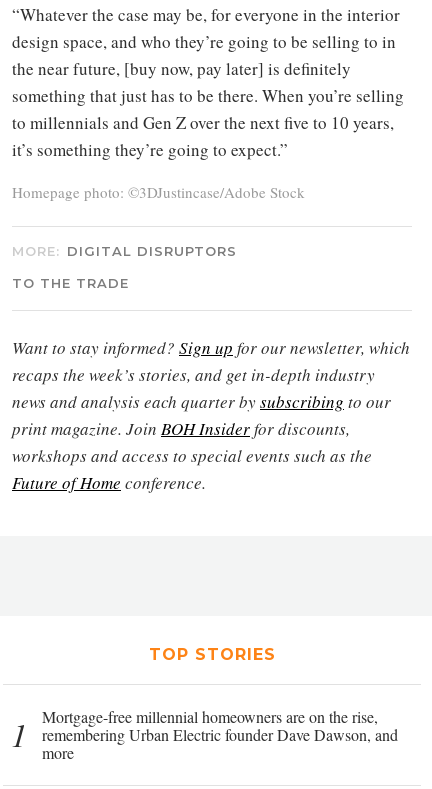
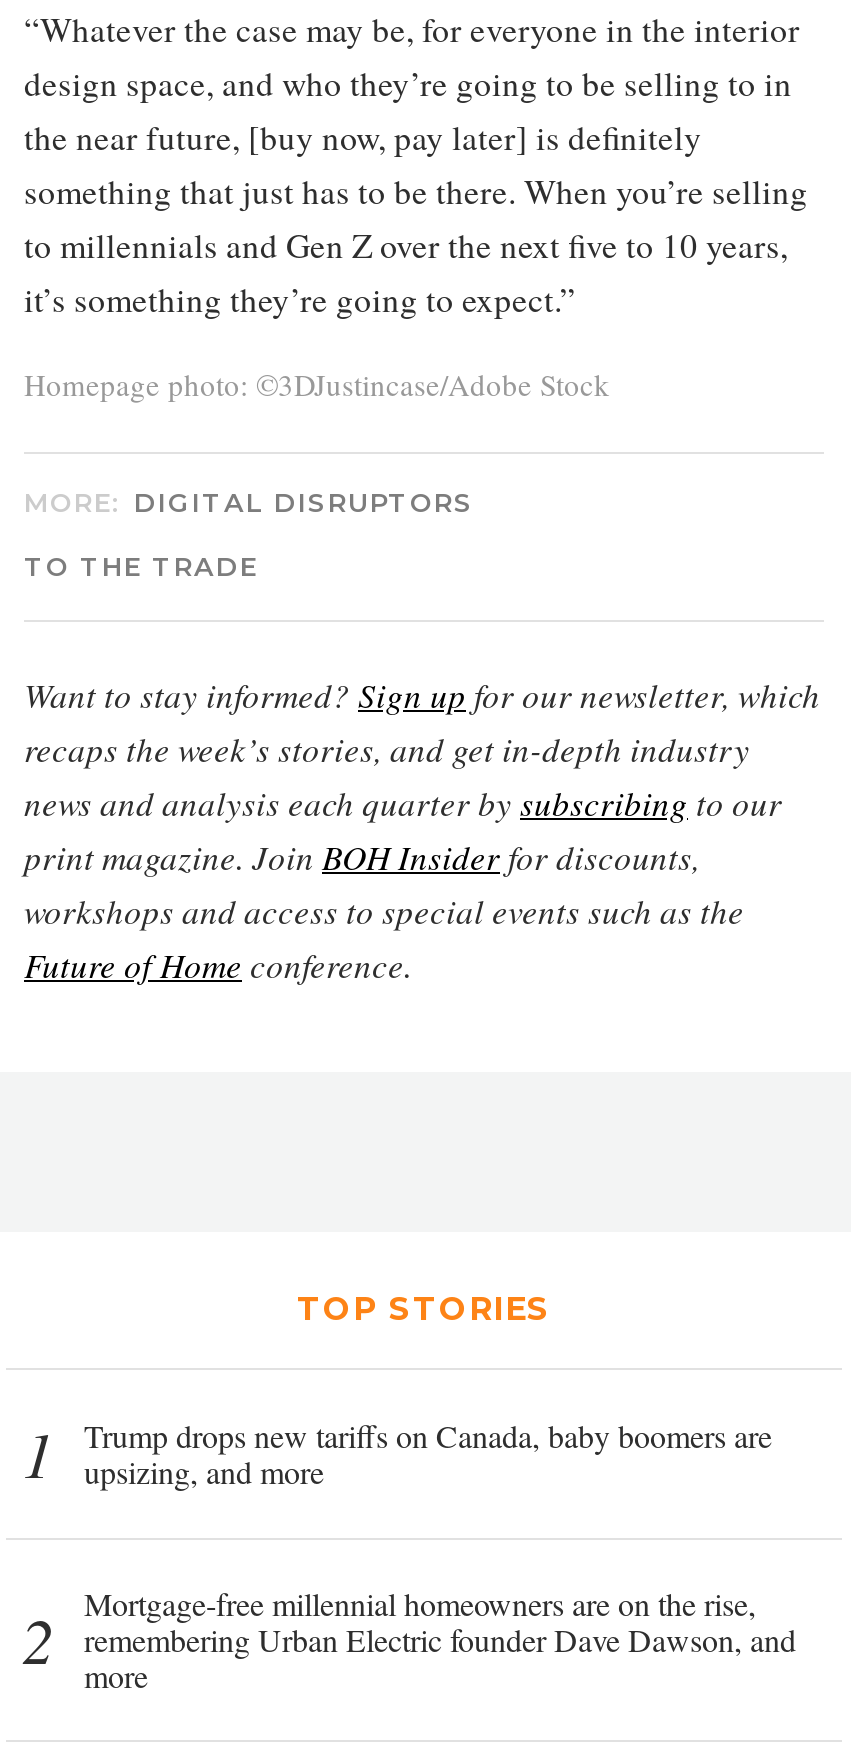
+ Trump drops new tariffs on Canada, baby boomers are
+ upsizing, and more
+ 2
